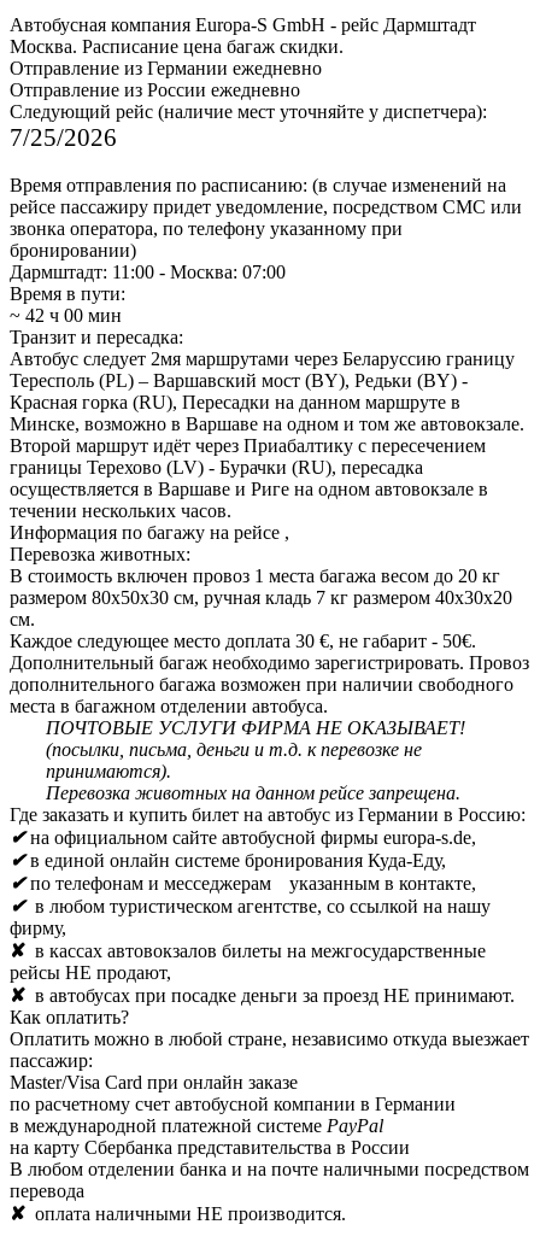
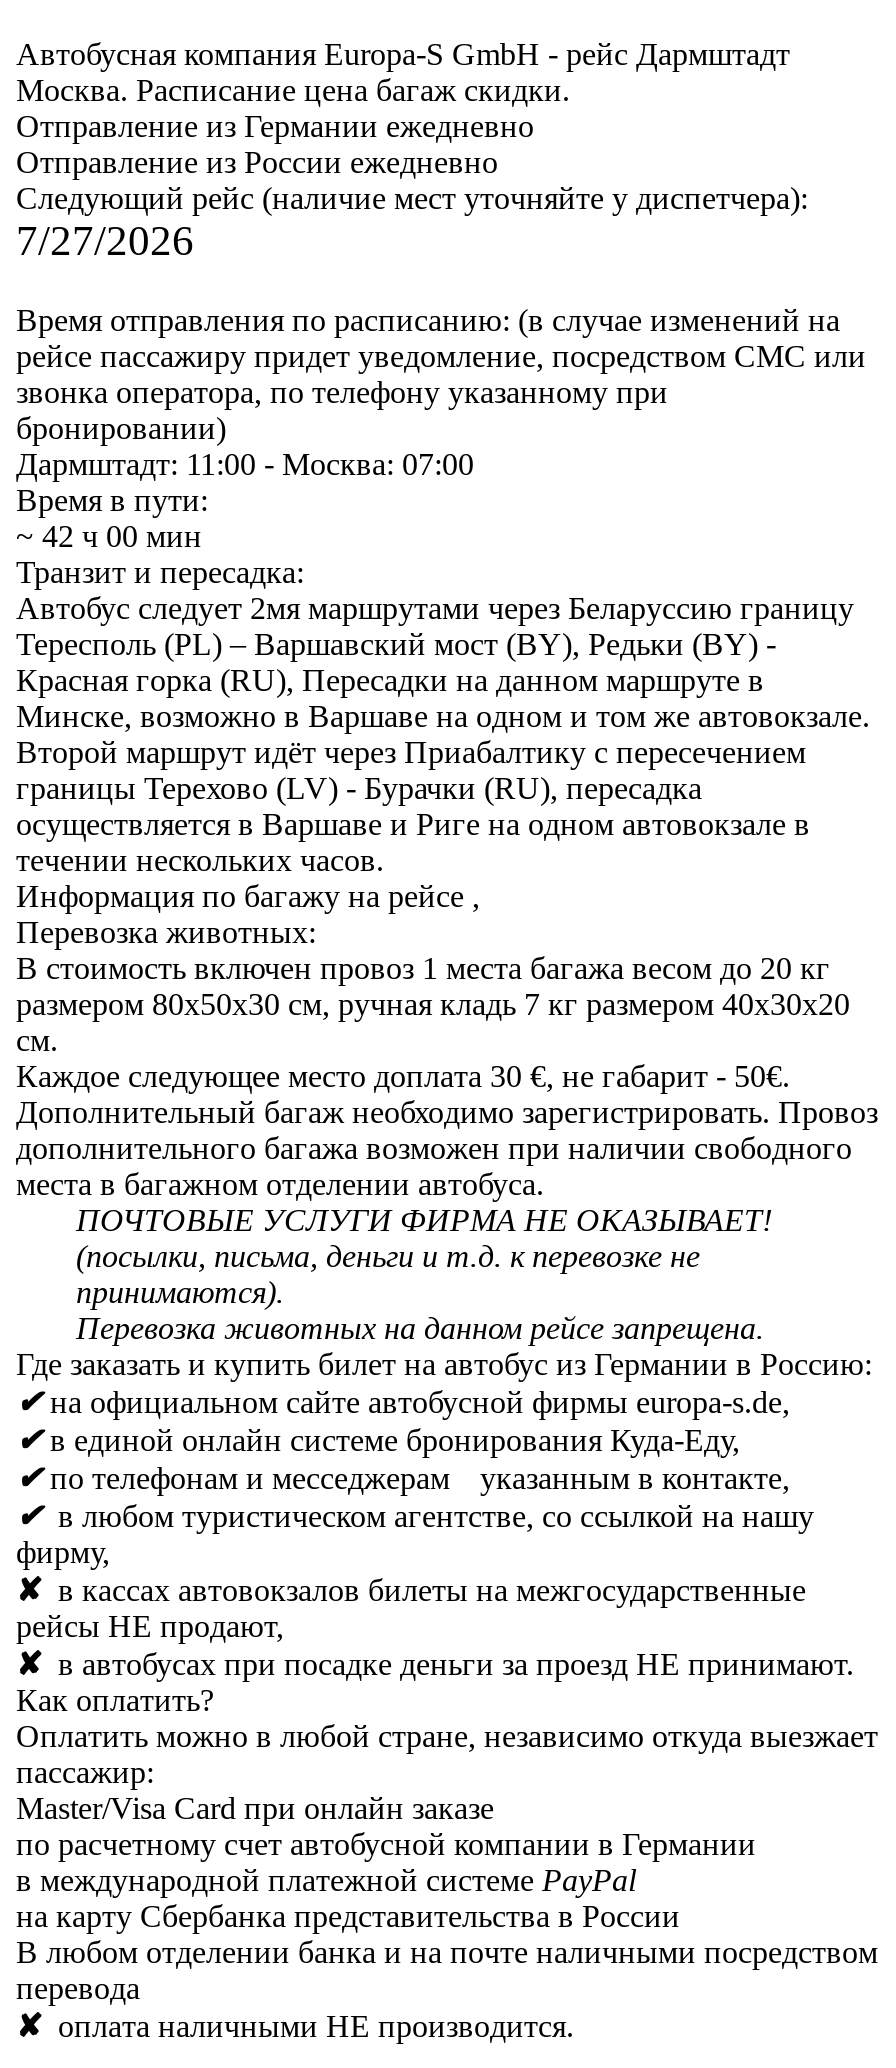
- 7/25/2026
+ 7/27/2026
